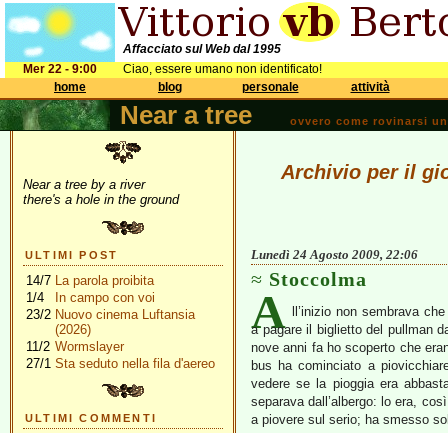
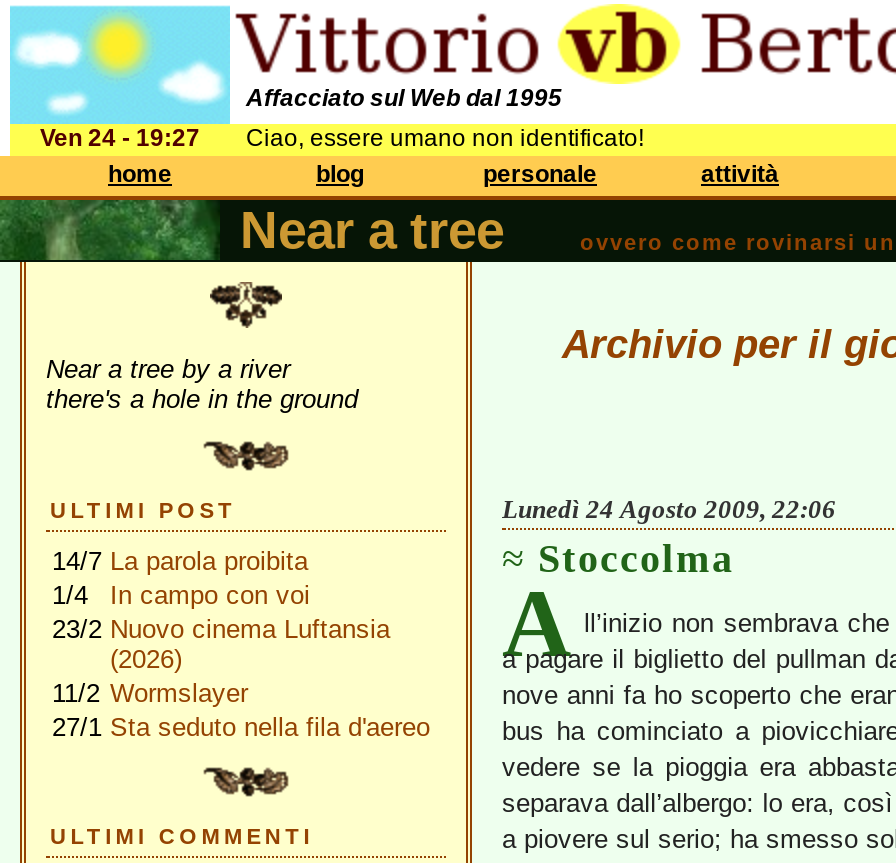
- Mer 22 - 9:00 Ciao, essere umano non identificato!
+ Ven 24 - 19:27 Ciao, essere umano non identificato!
